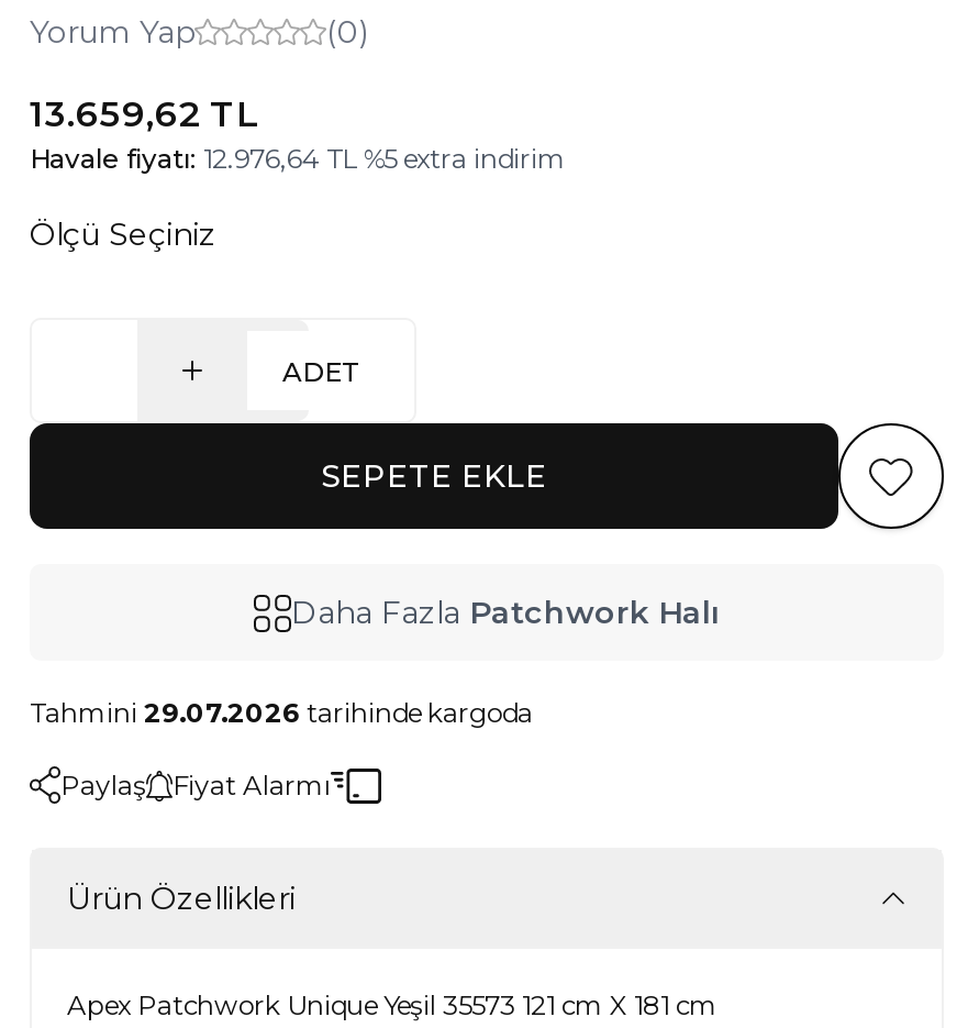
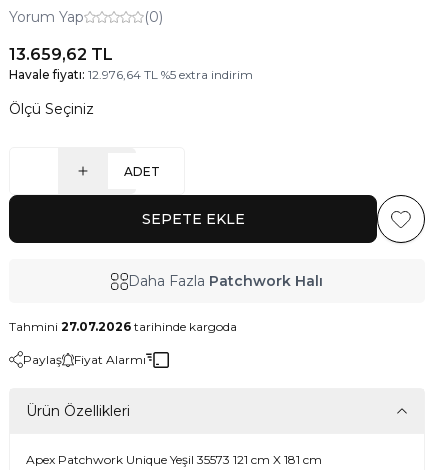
- Tahmini 29.07.2026 tarihinde kargoda
+ Tahmini 27.07.2026 tarihinde kargoda
